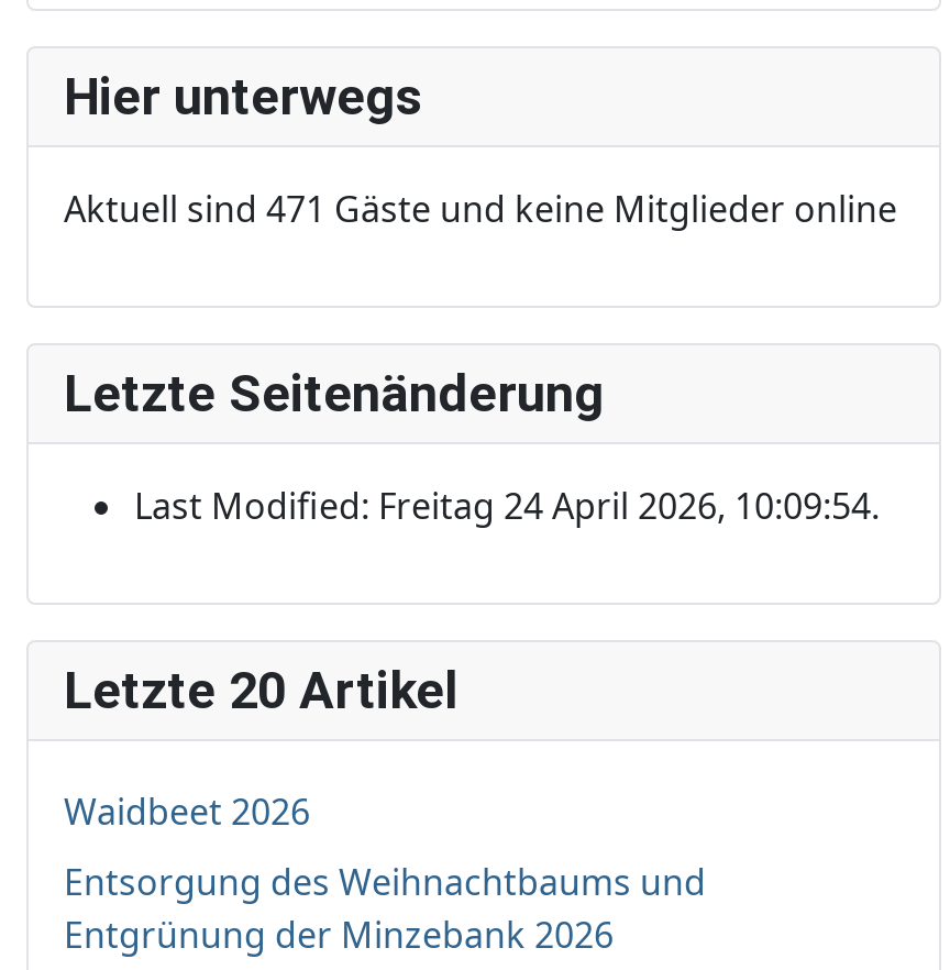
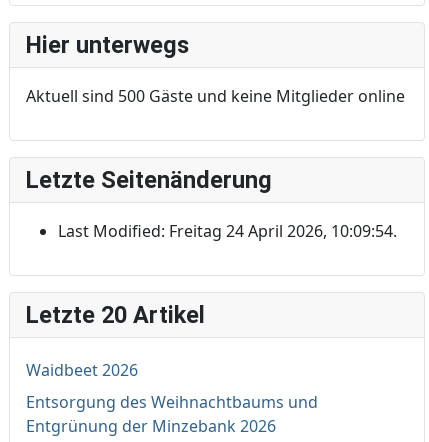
- Aktuell sind 471 Gäste und keine Mitglieder online
+ Aktuell sind 500 Gäste und keine Mitglieder online
